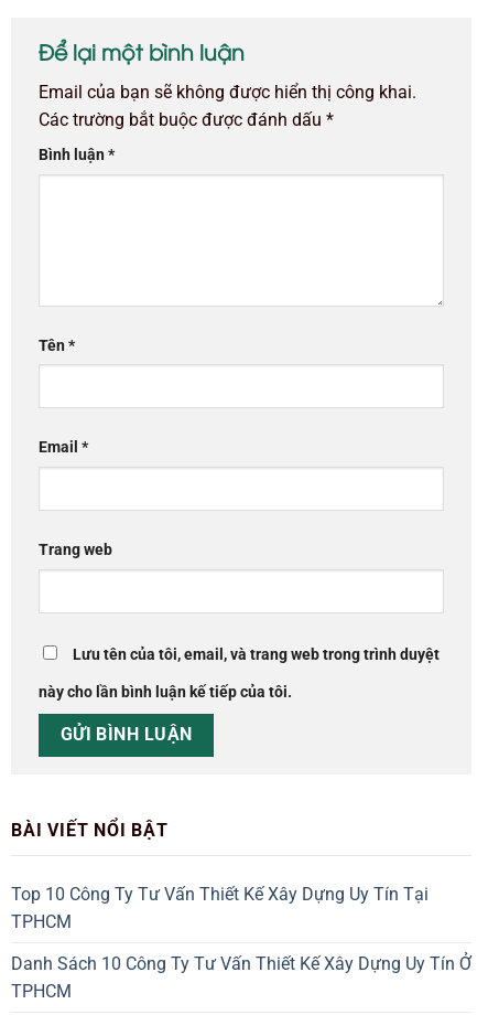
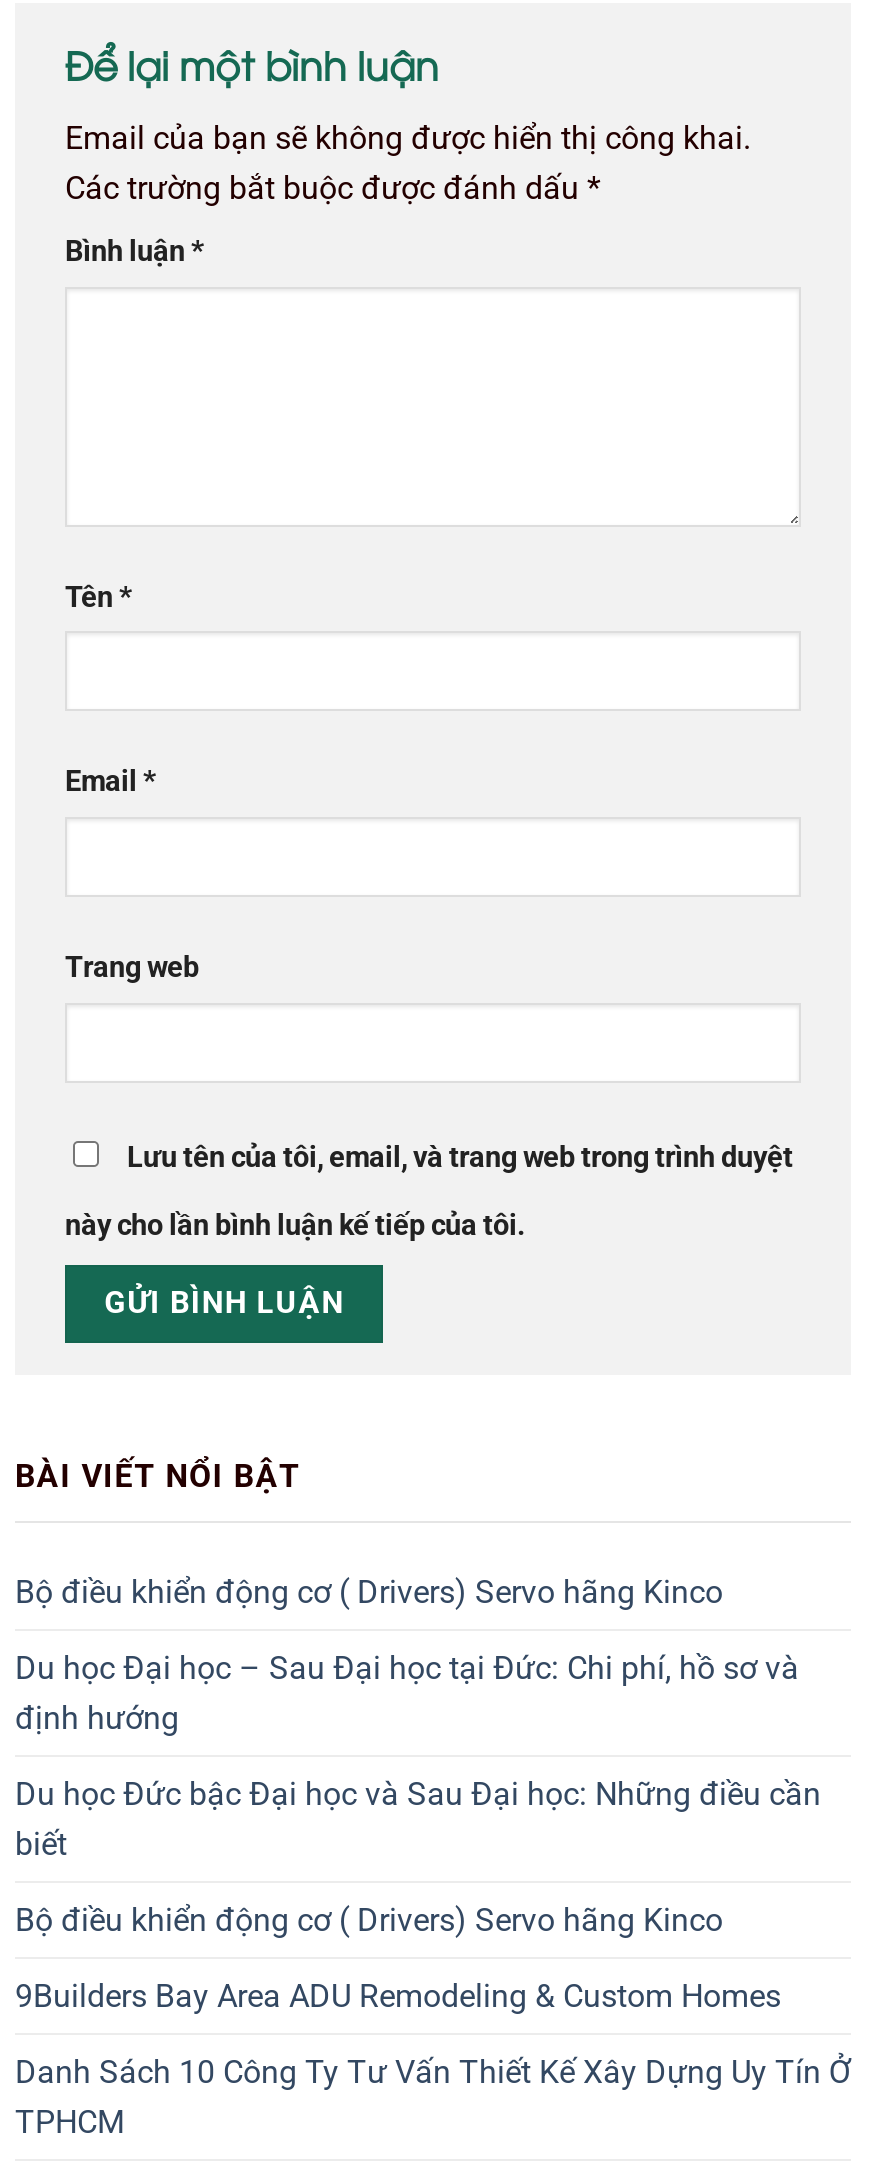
- Top 10 Công Ty Tư Vấn Thiết Kế Xây Dựng Uy Tín Tại
- TPHCM
+ Bộ điều khiển động cơ ( Drivers) Servo hãng Kinco
+ Du học Đại học – Sau Đại học tại Đức: Chi phí, hồ sơ và
+ định hướng
+ Du học Đức bậc Đại học và Sau Đại học: Những điều cần
+ biết
+ Bộ điều khiển động cơ ( Drivers) Servo hãng Kinco
+ 9Builders Bay Area ADU Remodeling & Custom Homes
